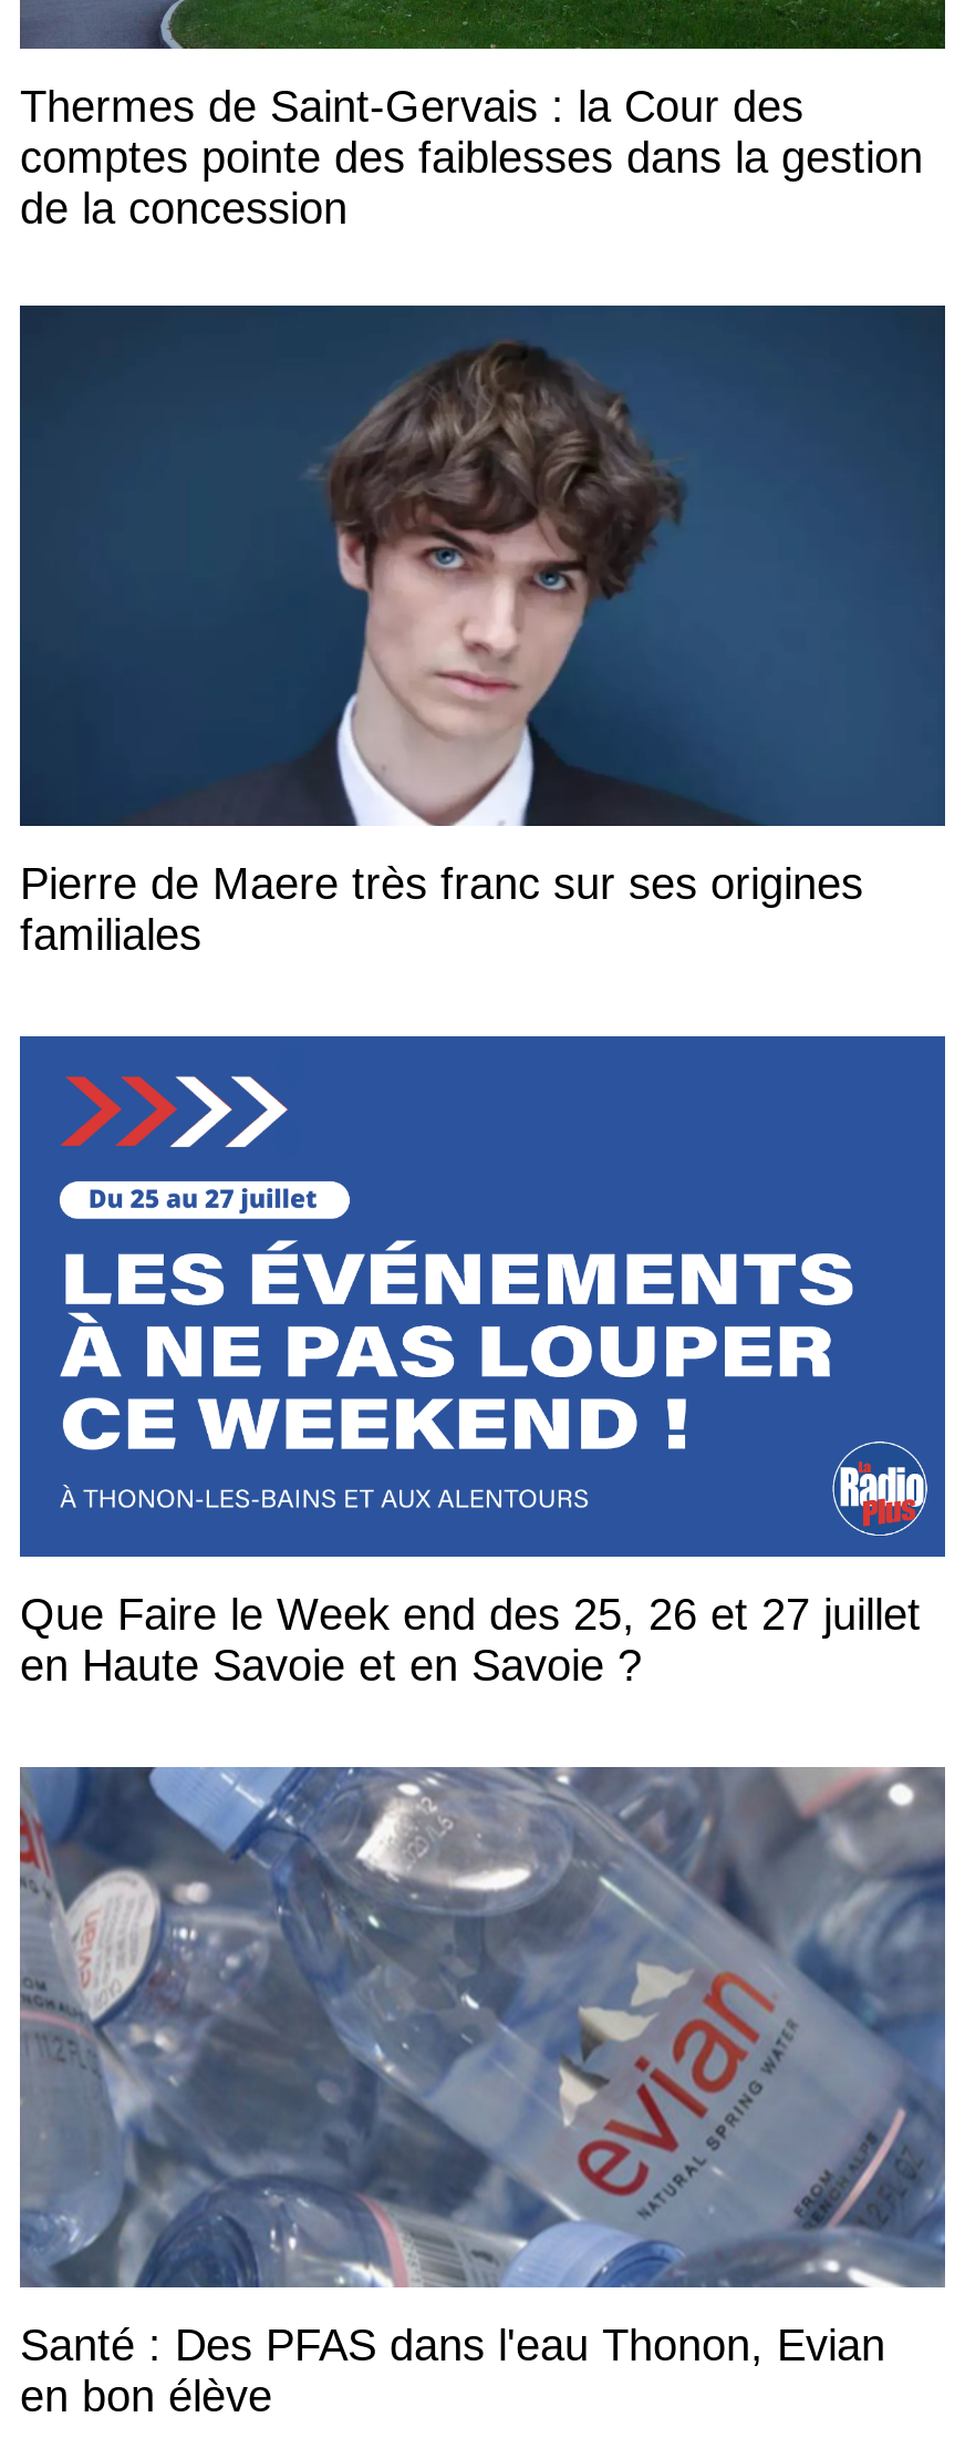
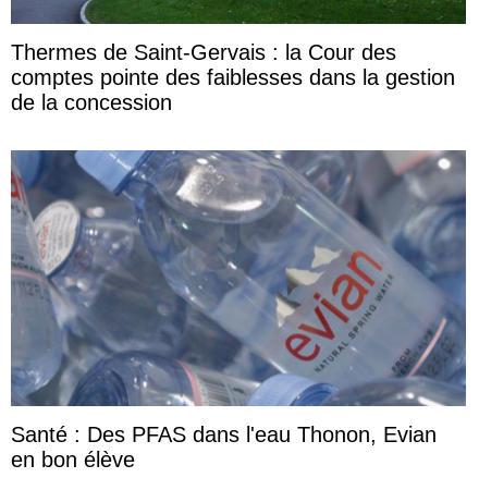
- [image]
- Pierre de Maere très franc sur ses origines
- familiales

- [image]
- Que Faire le Week end des 25, 26 et 27 juillet
- en Haute Savoie et en Savoie ?
